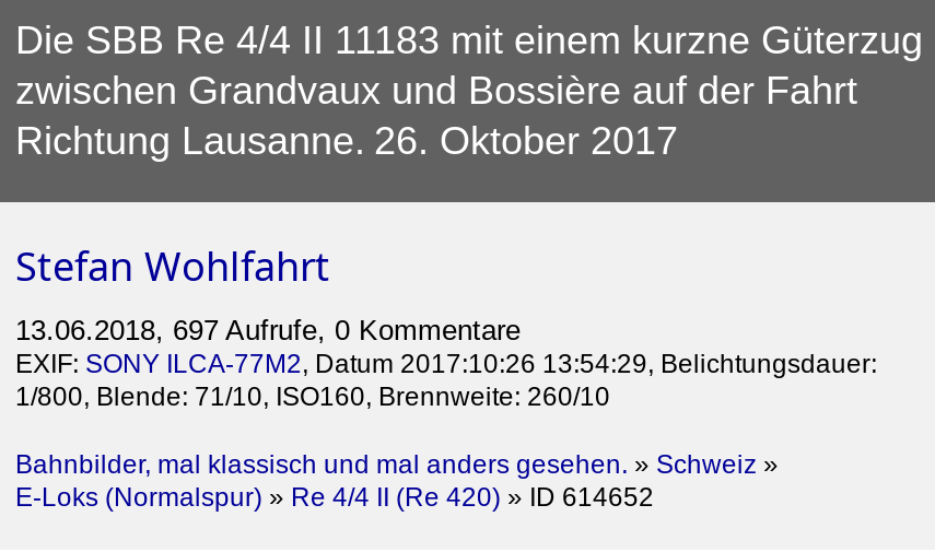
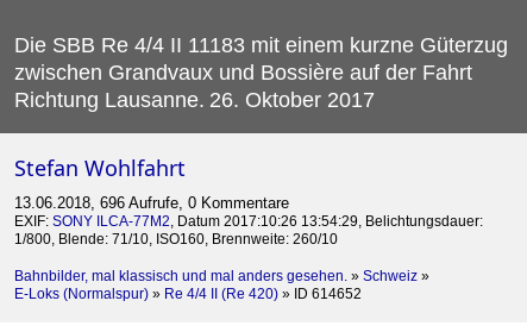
- 13.06.2018, 697 Aufrufe, 0 Kommentare
+ 13.06.2018, 696 Aufrufe, 0 Kommentare
